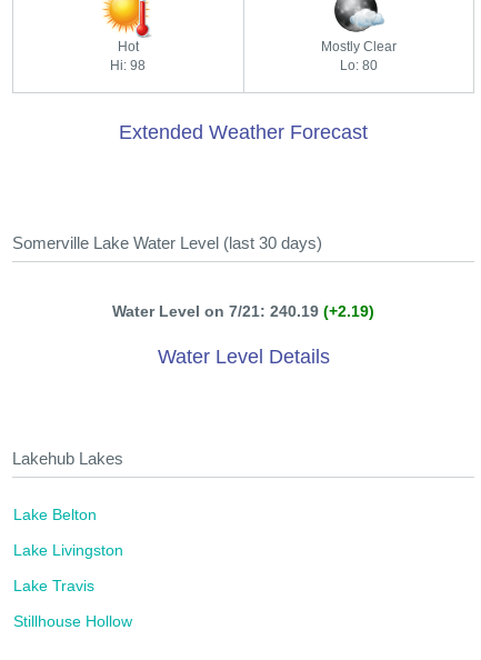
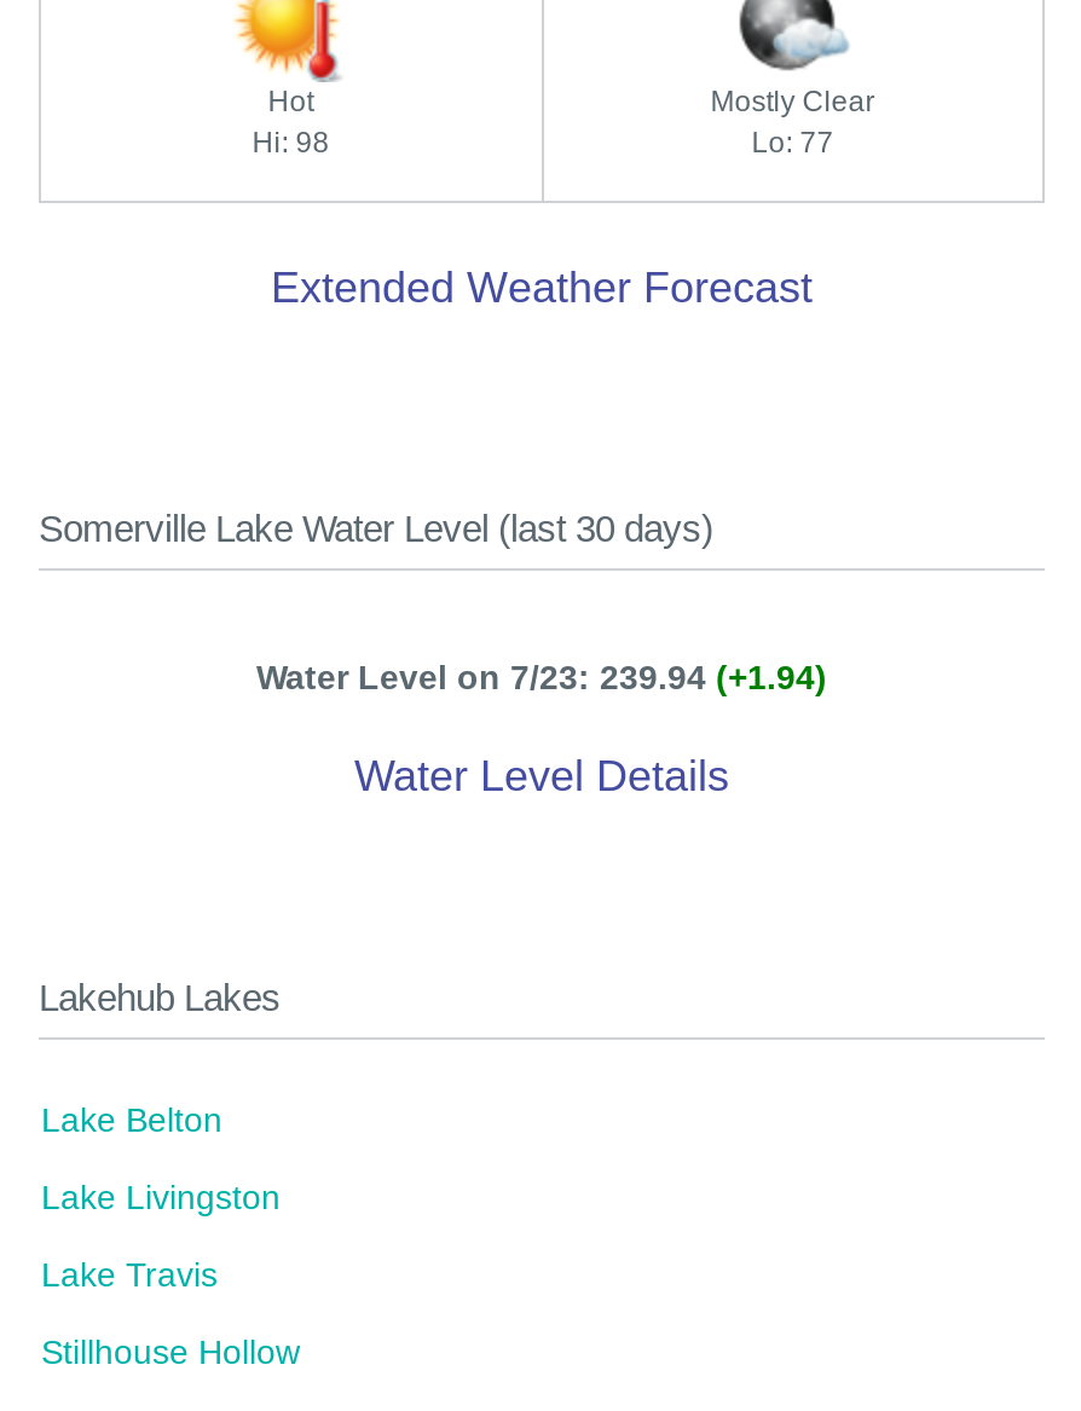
- Lo: 80
+ Lo: 77

- Water Level on 7/21: 240.19 (+2.19)
+ Water Level on 7/23: 239.94 (+1.94)
